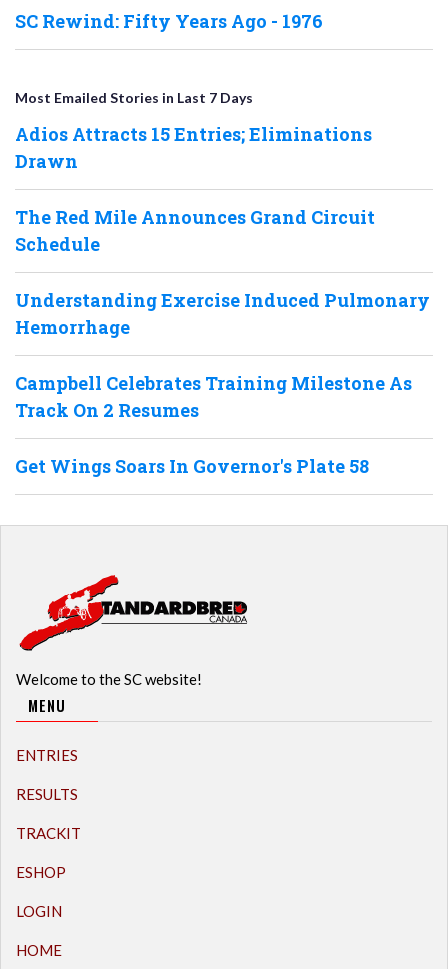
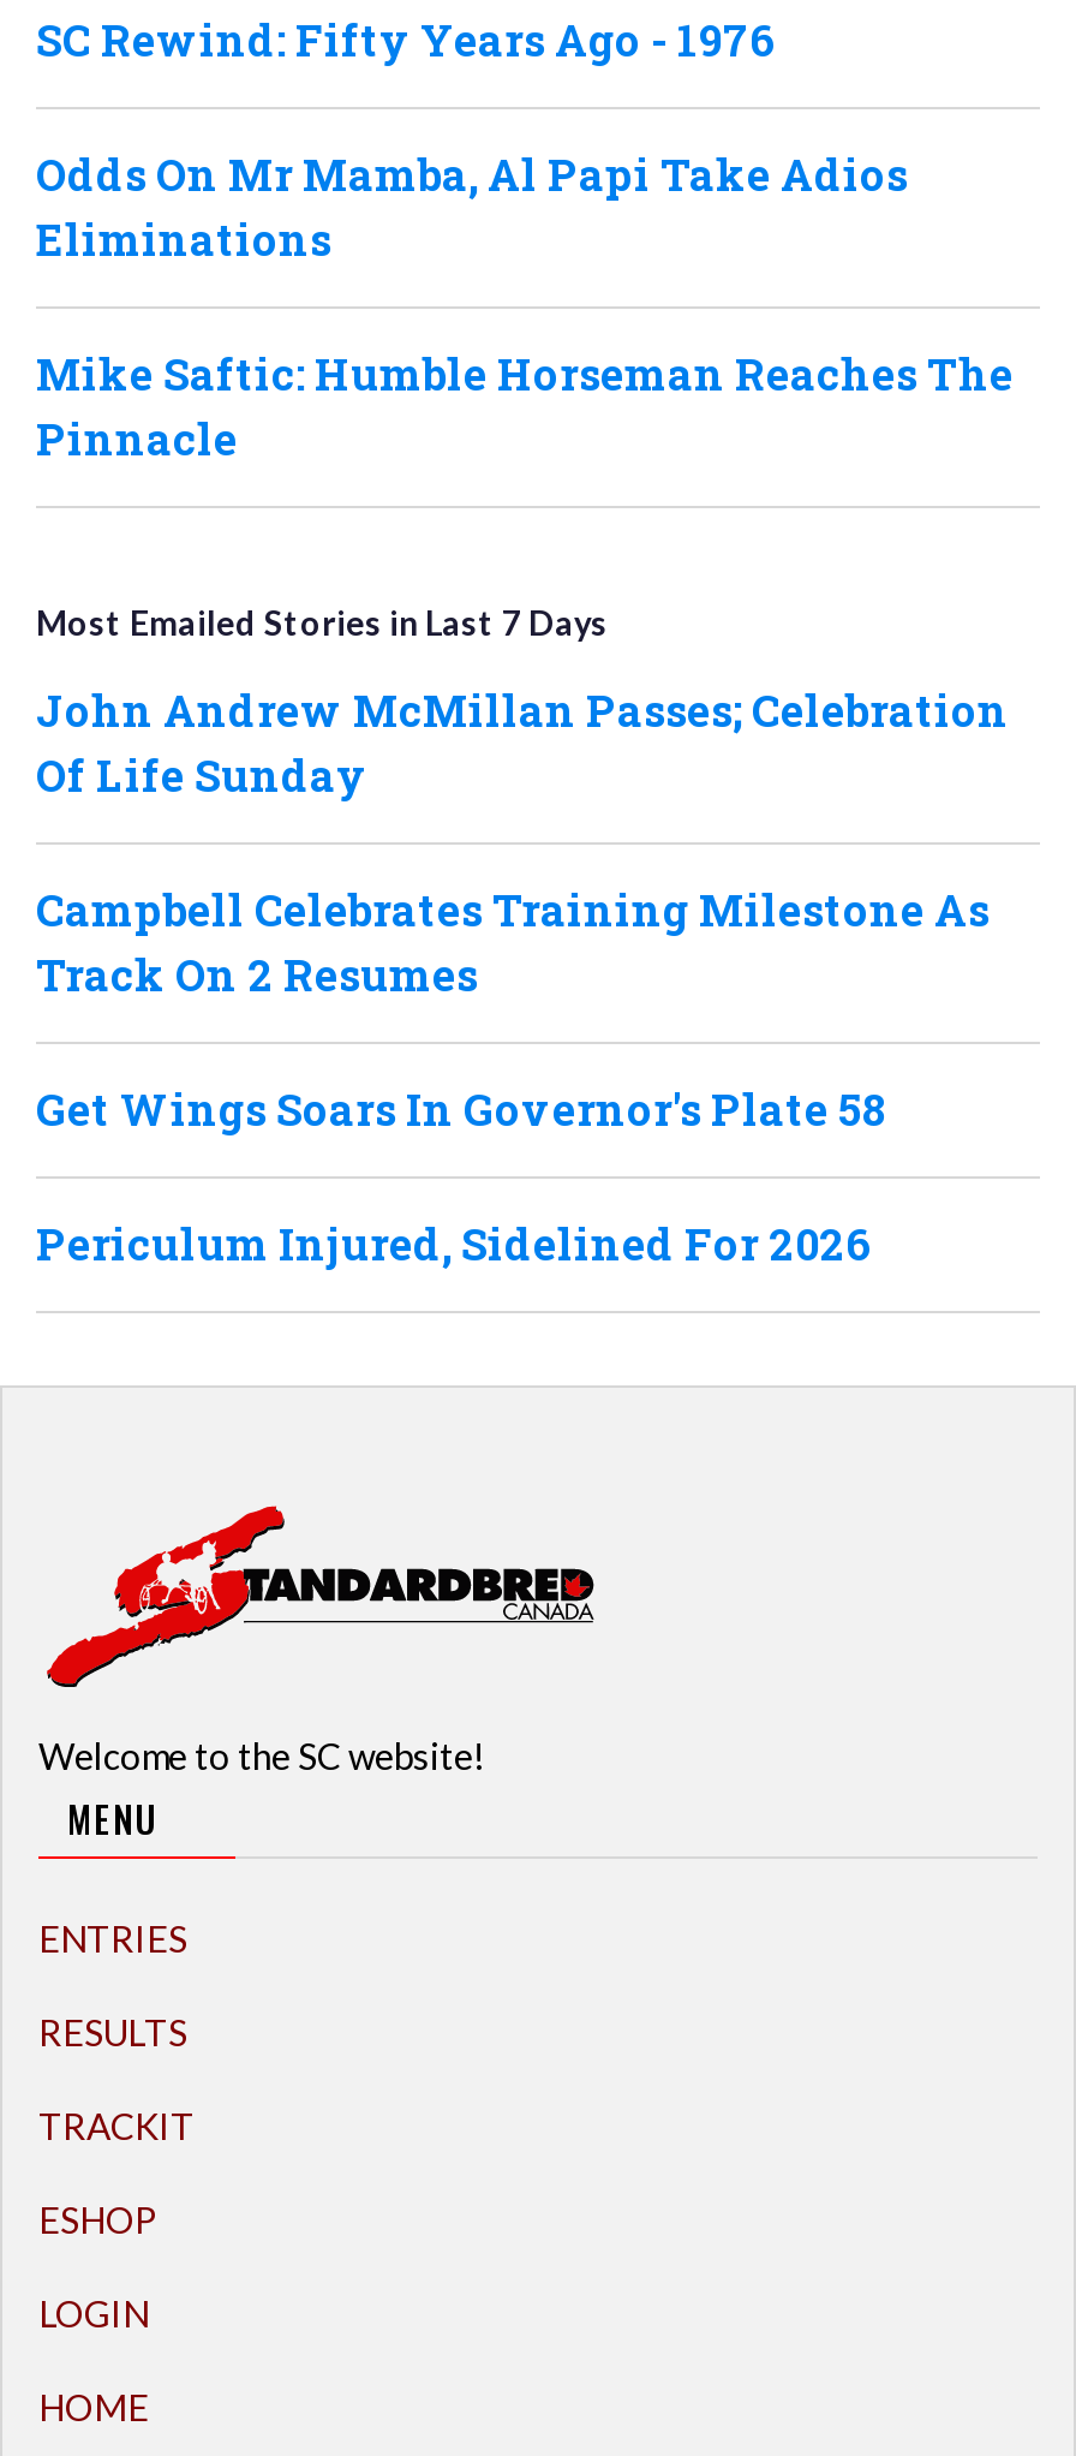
+ Odds On Mr Mamba, Al Papi Take Adios
+ Eliminations
+ Mike Saftic: Humble Horseman Reaches The
+ Pinnacle

moved down: Most Emailed Stories in Last 7 Days

- Adios Attracts 15 Entries; Eliminations
- Drawn
- The Red Mile Announces Grand Circuit
- Schedule
- Understanding Exercise Induced Pulmonary
- Hemorrhage
+ John Andrew McMillan Passes; Celebration
+ Of Life Sunday

+ Periculum Injured, Sidelined For 2026
